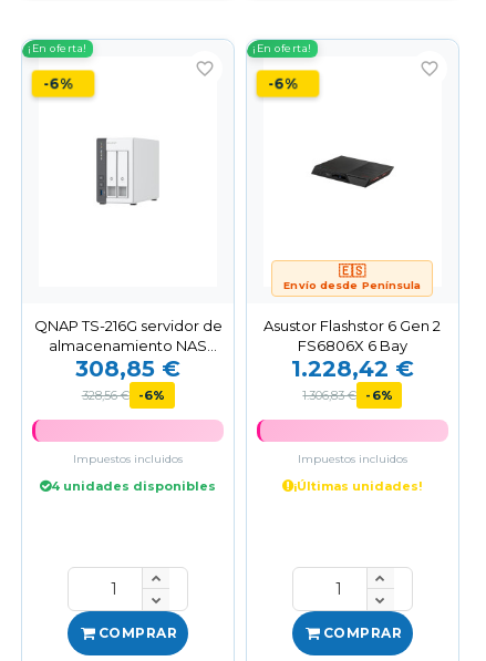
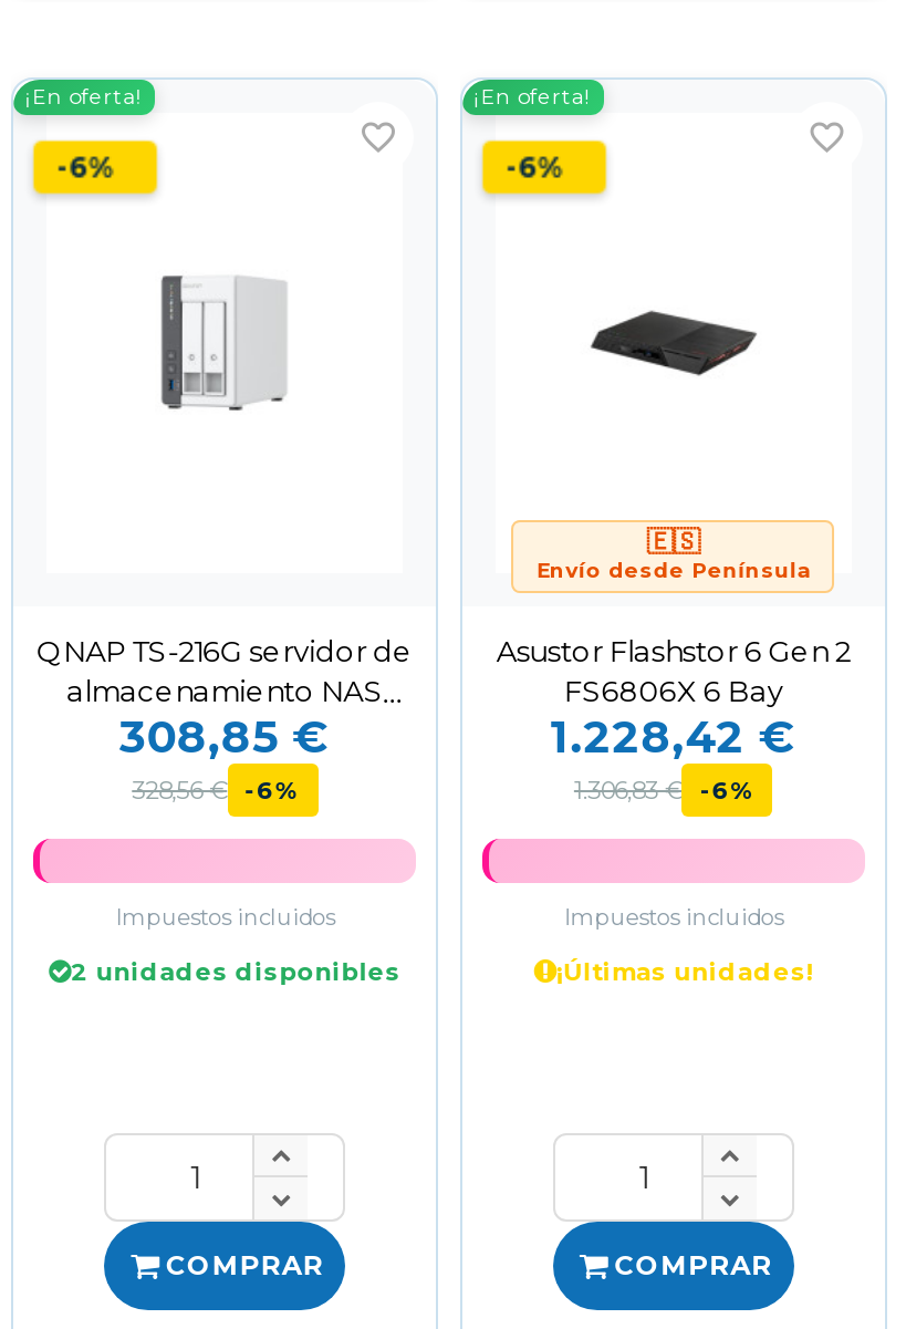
- 4 unidades disponibles
+ 2 unidades disponibles
